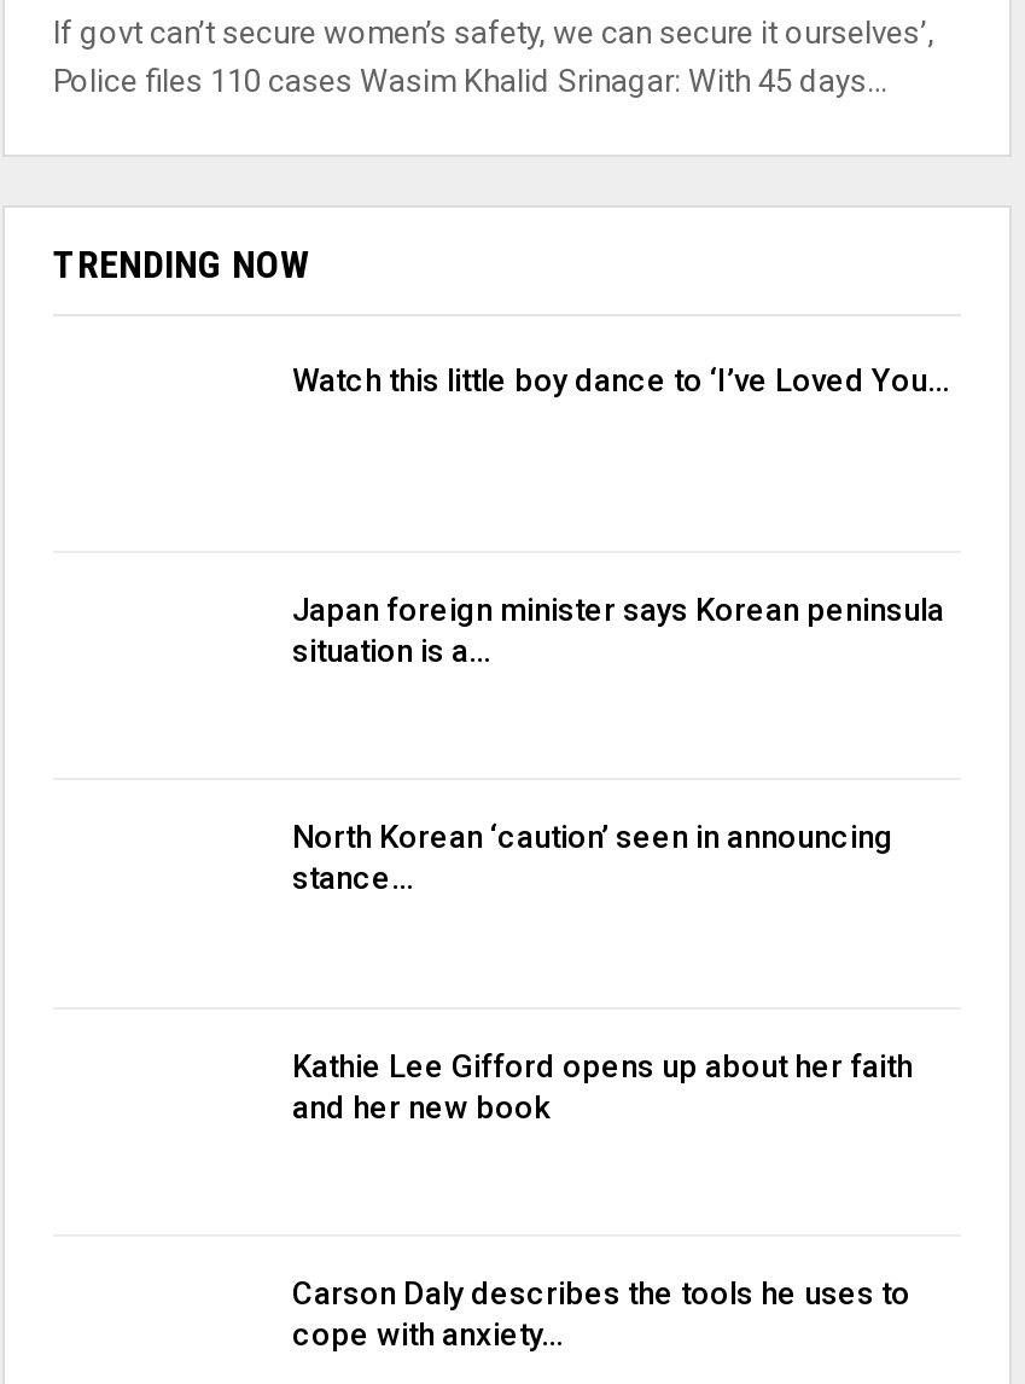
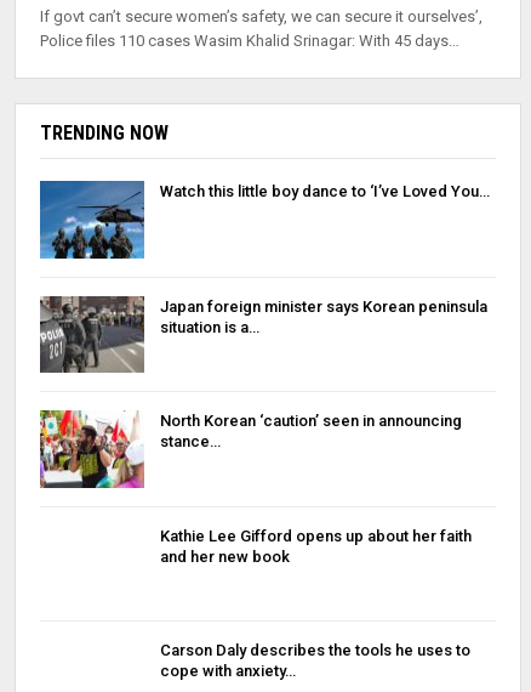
+ [image]

+ [image]

+ [image]
